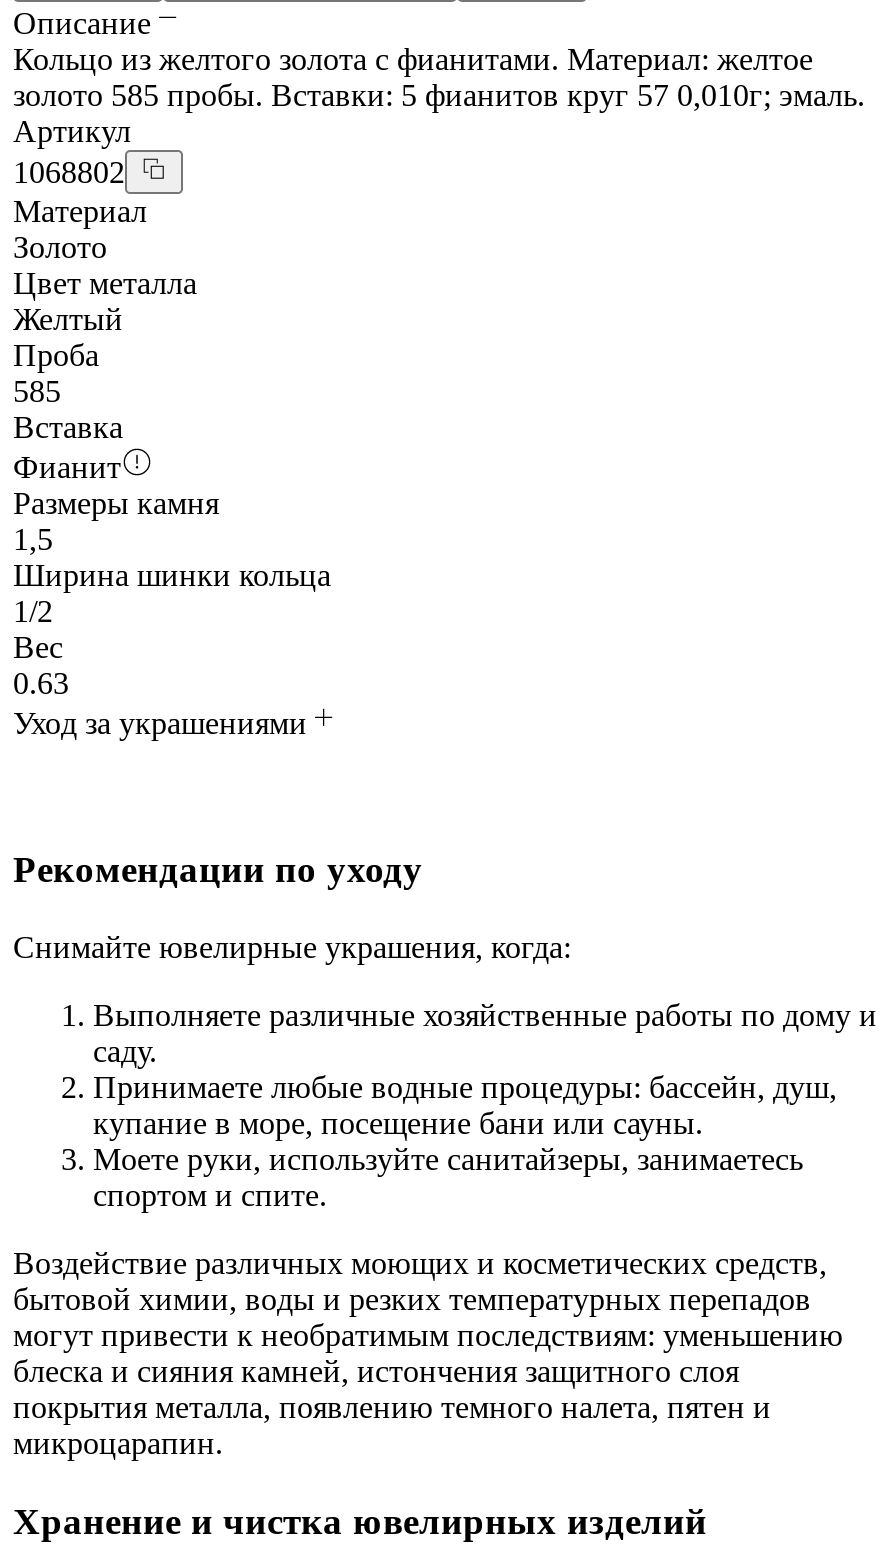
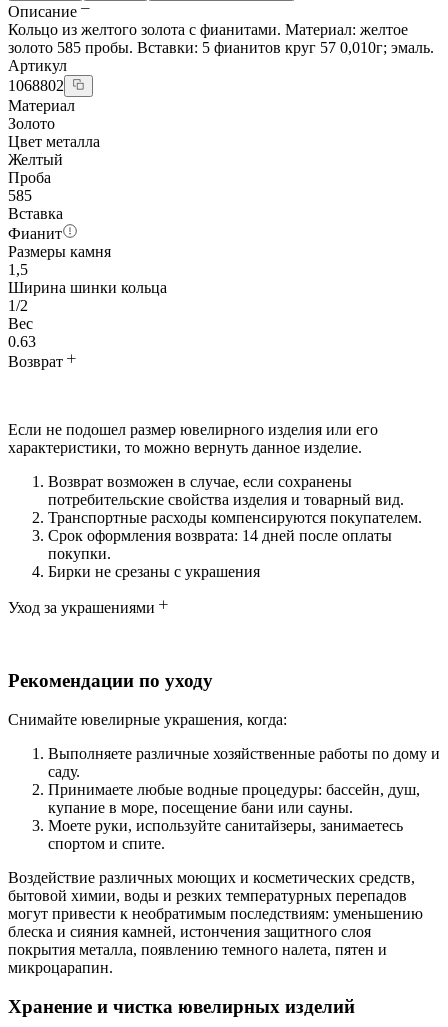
+ Возврат

+ Если не подошел размер ювелирного изделия или его
+ характеристики, то можно вернуть данное изделие.
+ Возврат возможен в случае, если сохранены
+ потребительские свойства изделия и товарный вид.
+ Транспортные расходы компенсируются покупателем.
+ Срок оформления возврата: 14 дней после оплаты
+ покупки.
+ Бирки не срезаны с украшения
